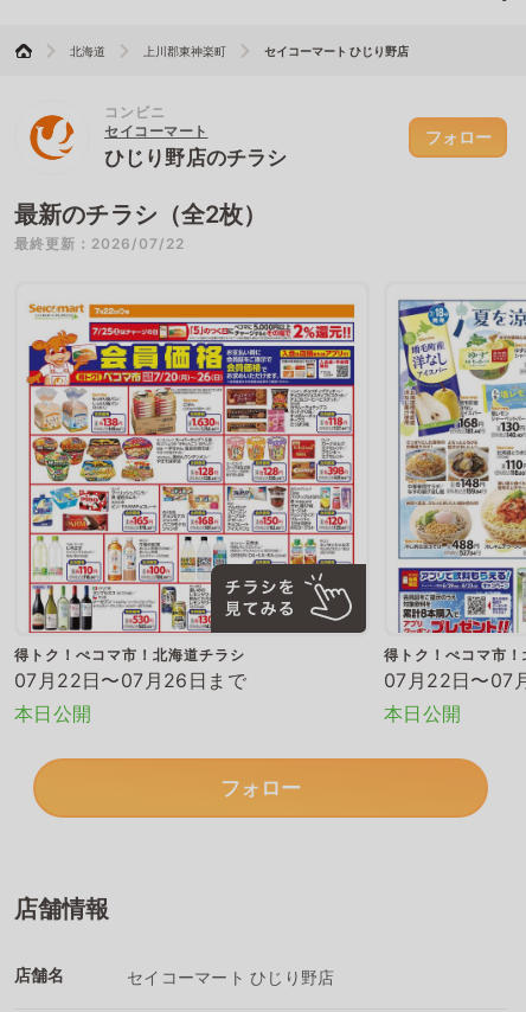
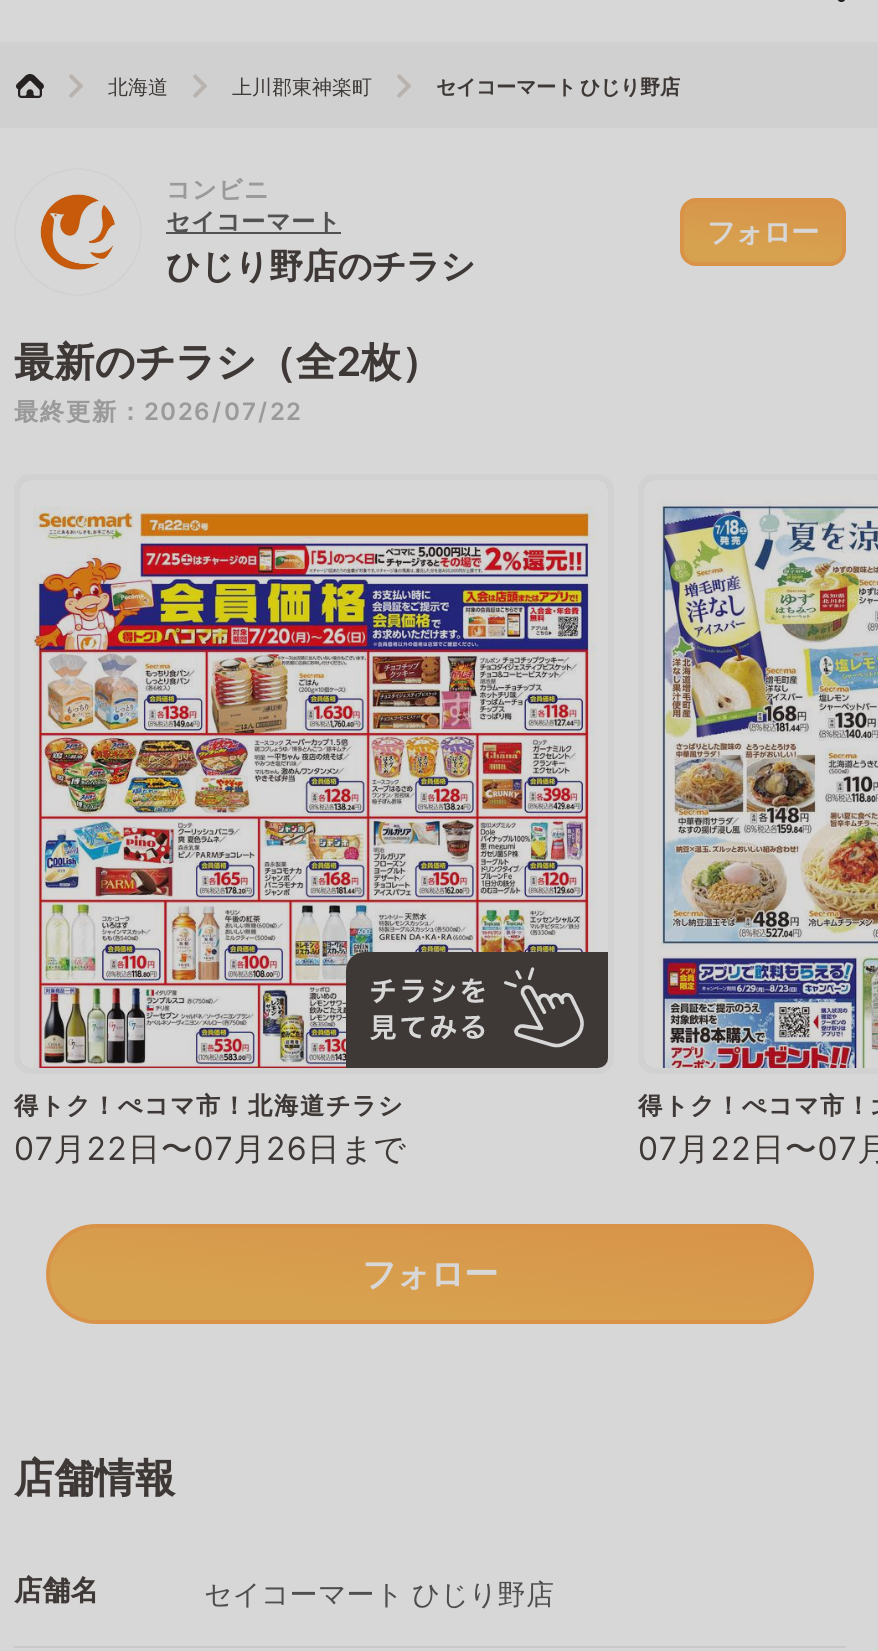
- 本日公開

- 本日公開
